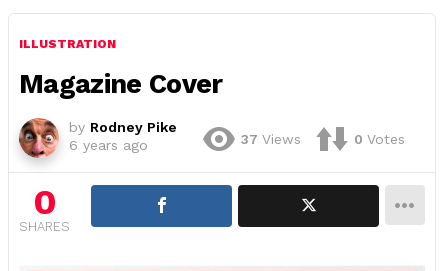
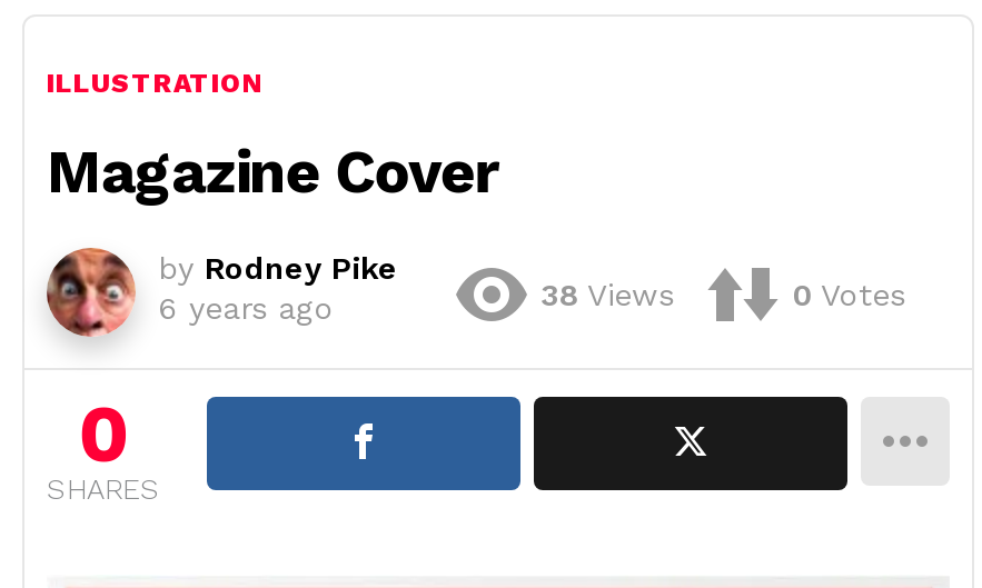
- 37 Views
+ 38 Views
